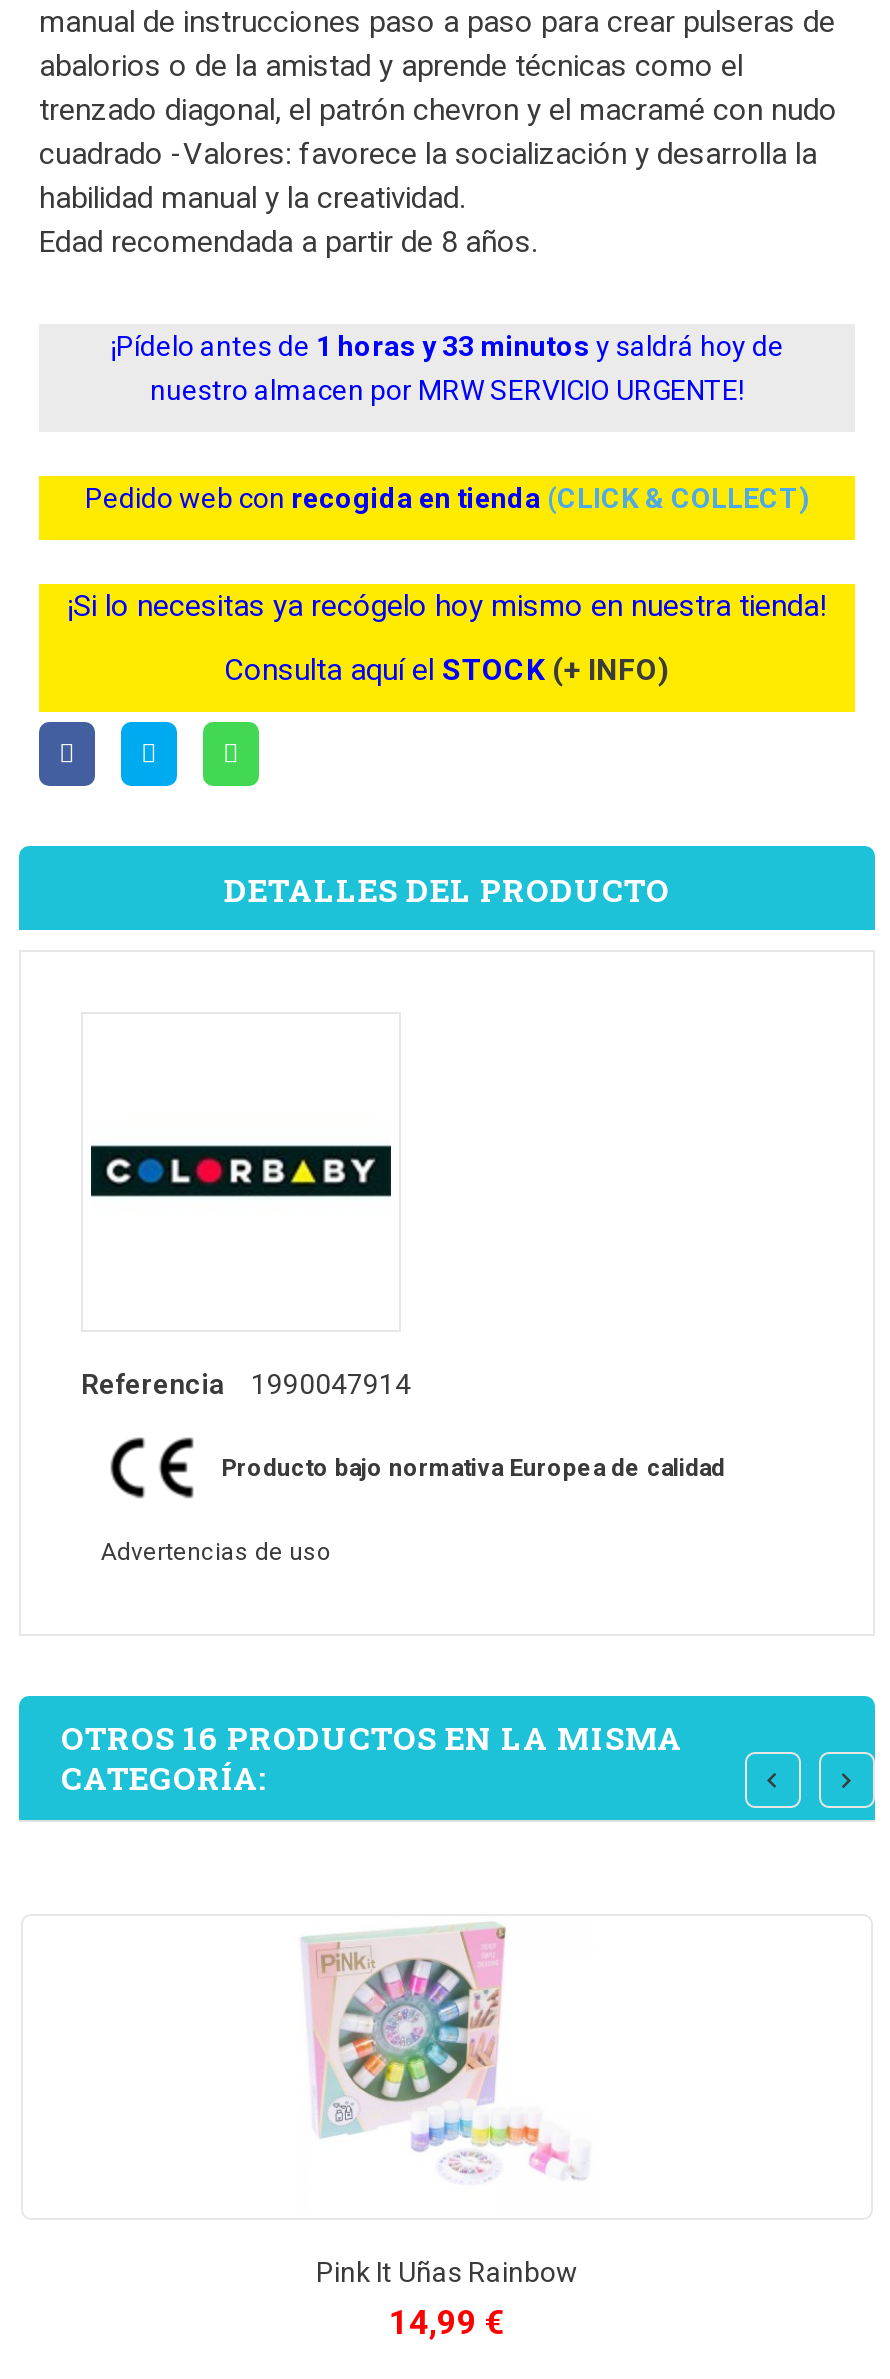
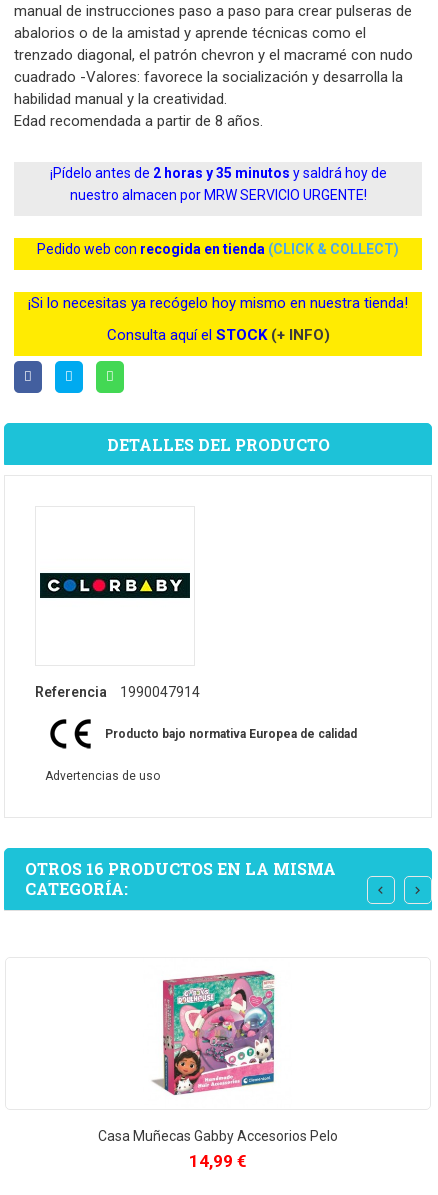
- ¡Pídelo antes de 1 horas y 33 minutos y saldrá hoy de
+ ¡Pídelo antes de 2 horas y 35 minutos y saldrá hoy de

- [image]
- Pink It Uñas Rainbow
+ [image]
+ Casa Muñecas Gabby Accesorios Pelo
